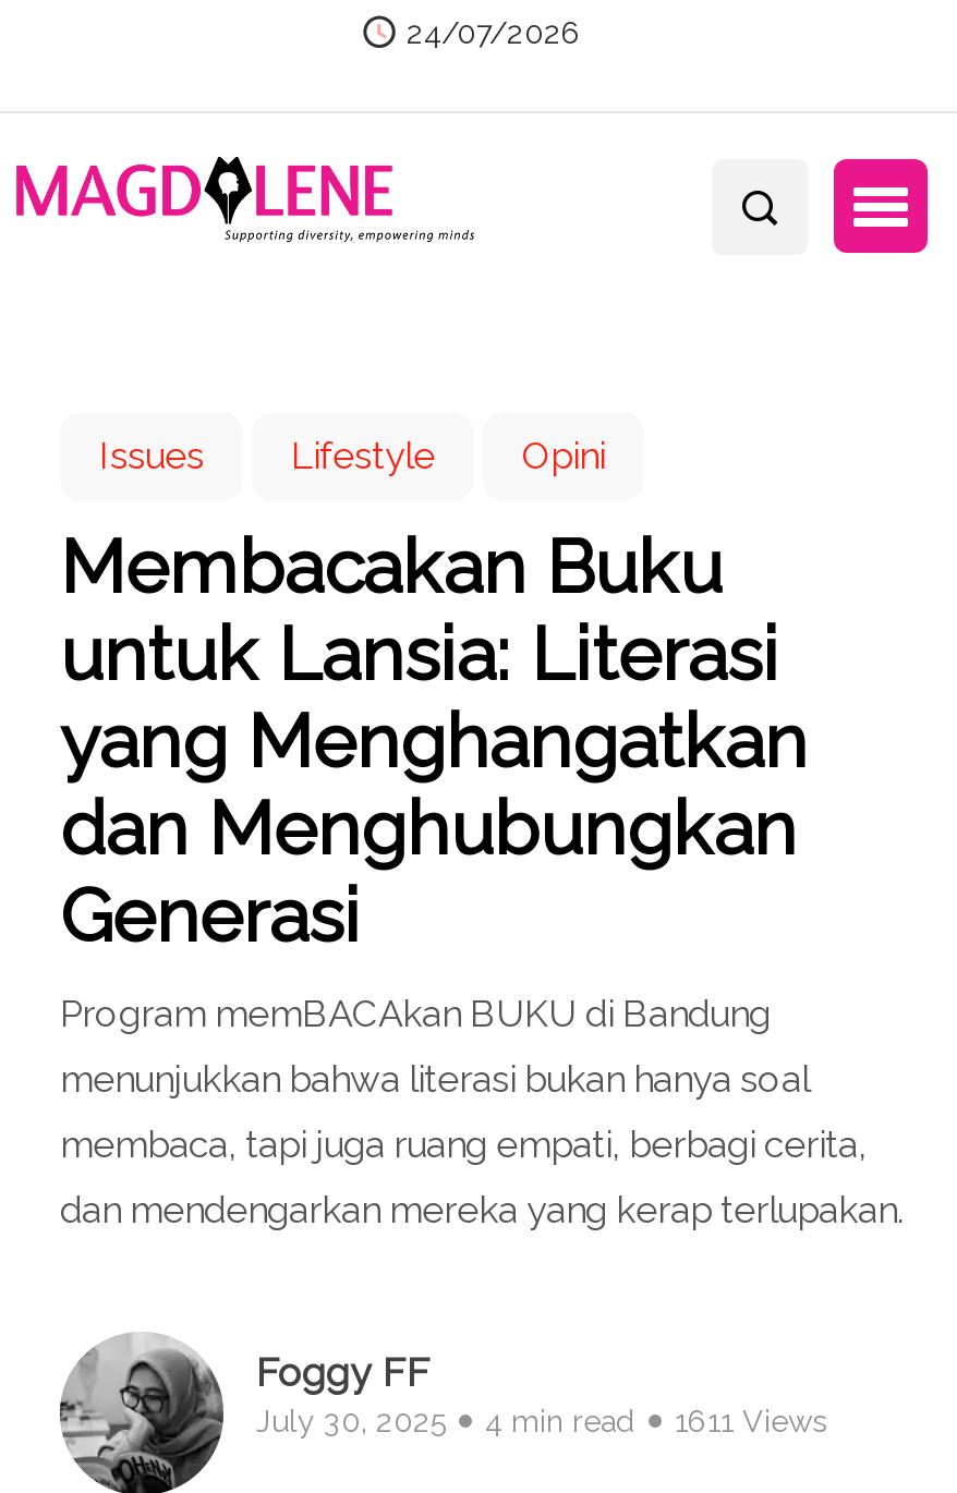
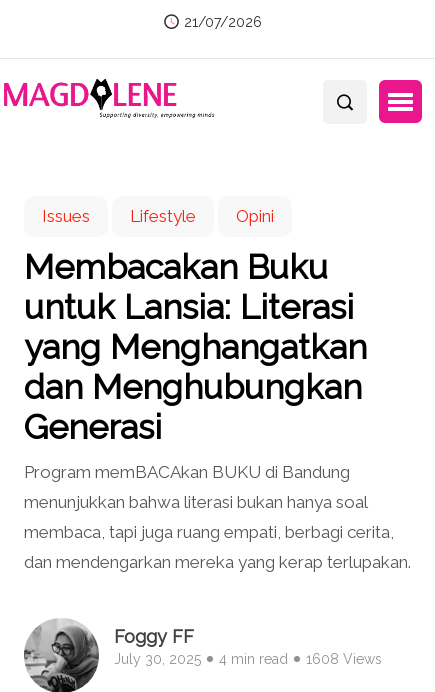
- 24/07/2026
+ 21/07/2026

- July 30, 2025 4 min read 1611 Views
+ July 30, 2025 4 min read 1608 Views
